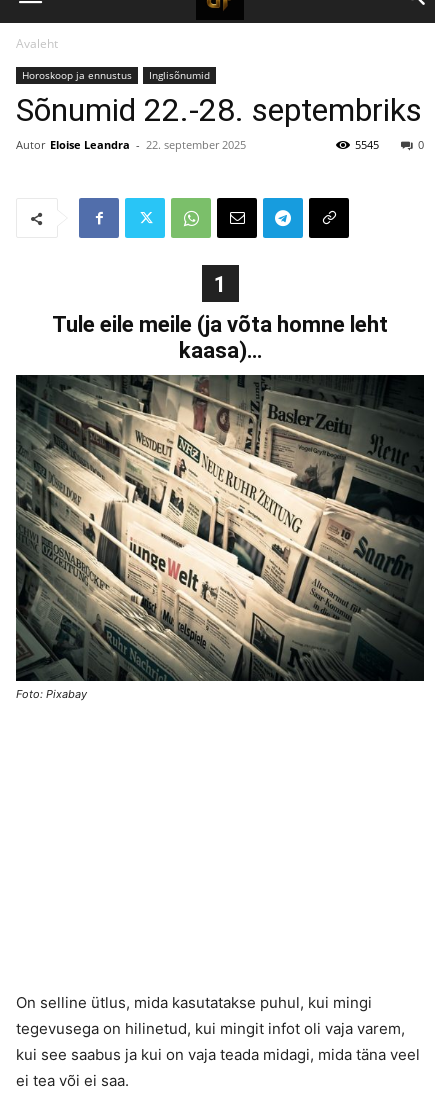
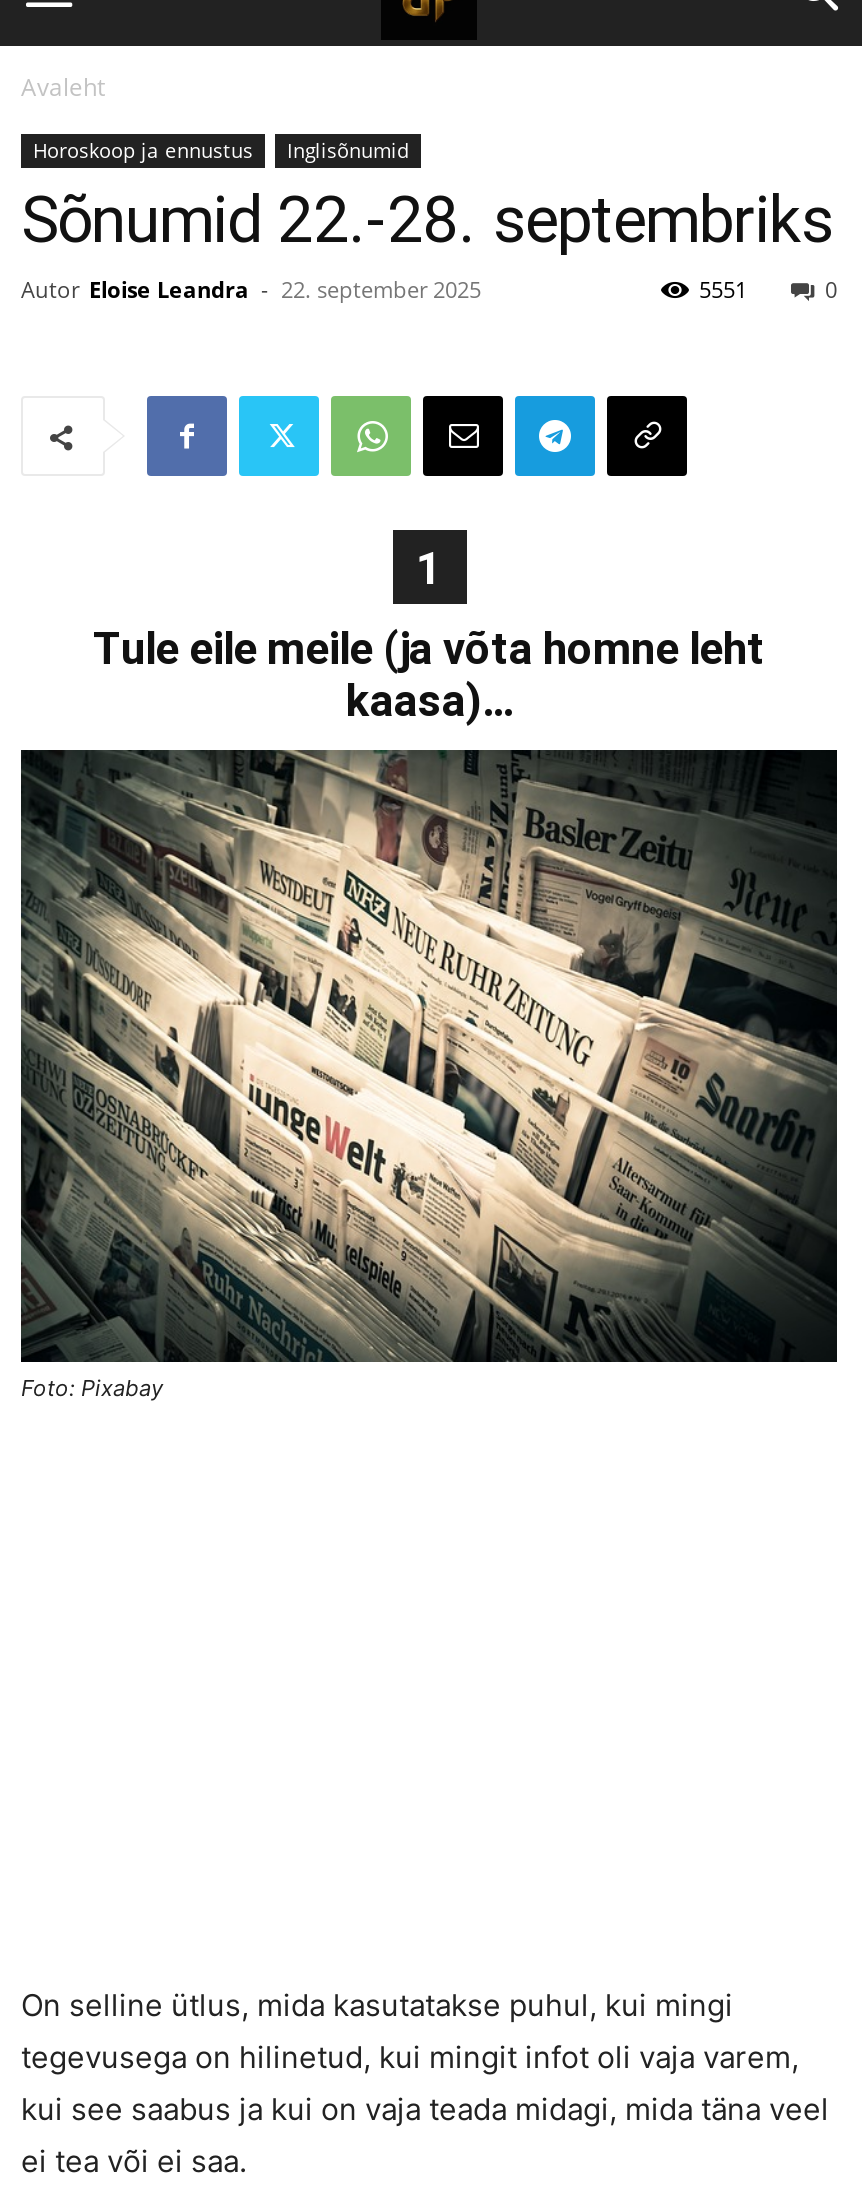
- 5545
+ 5551
